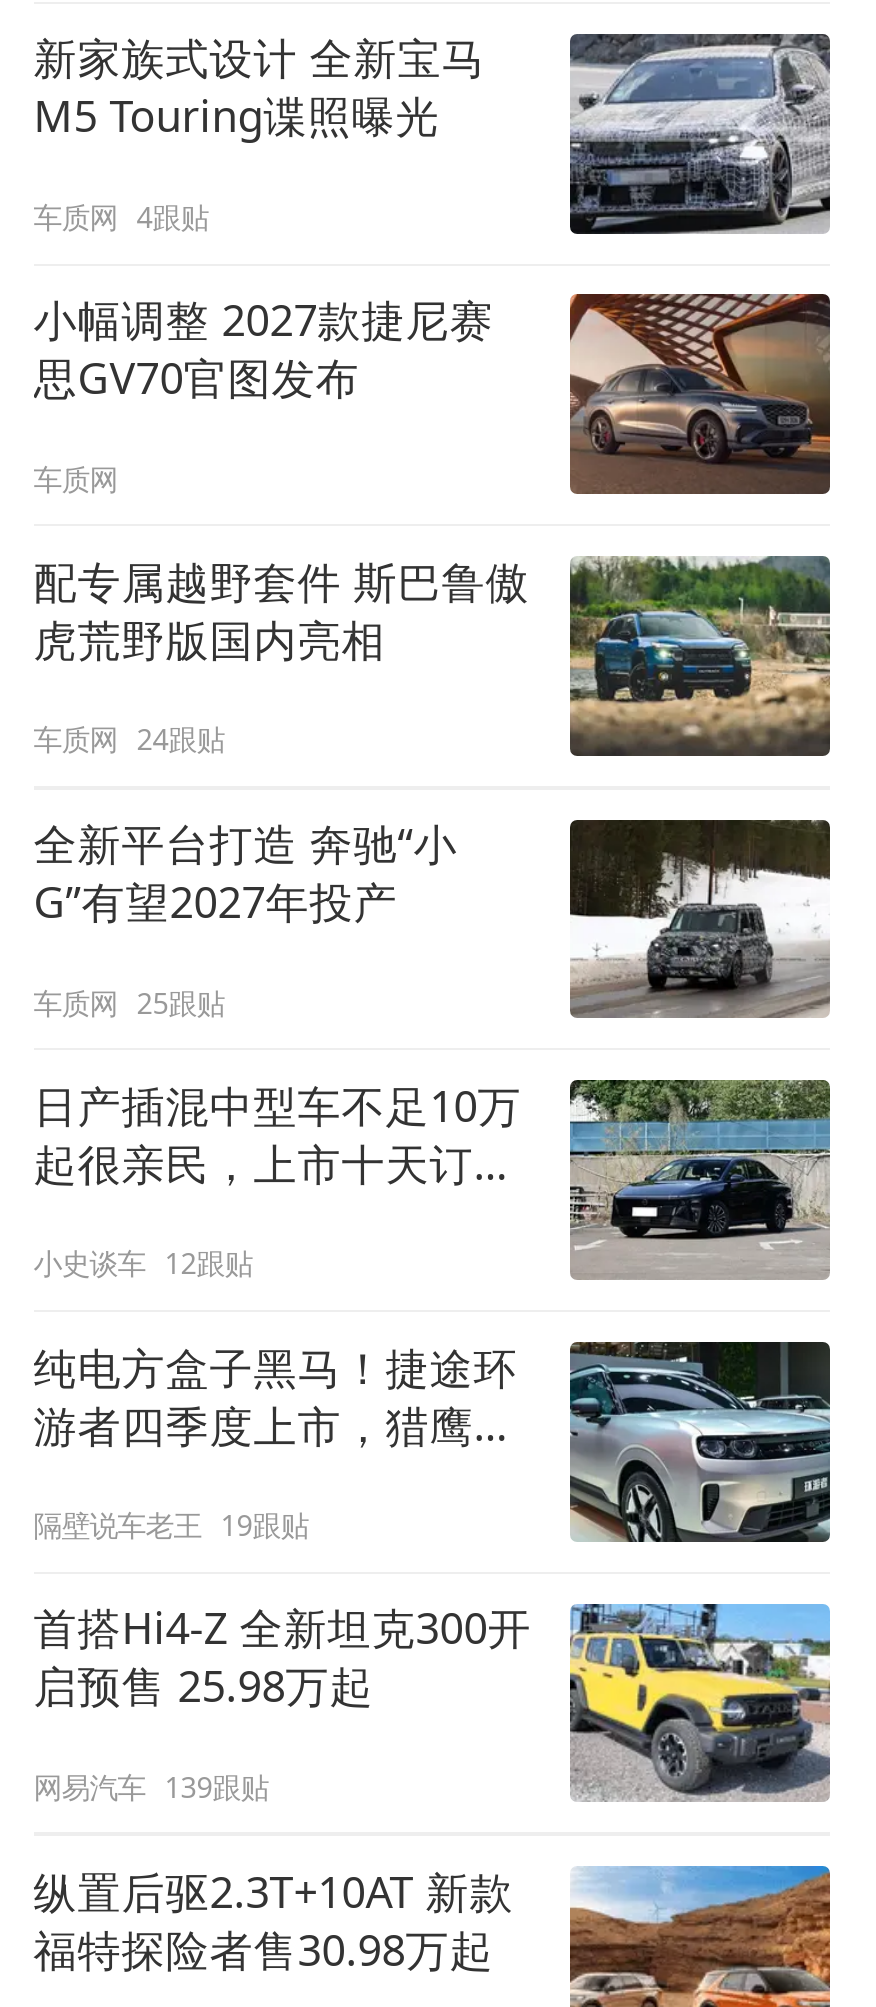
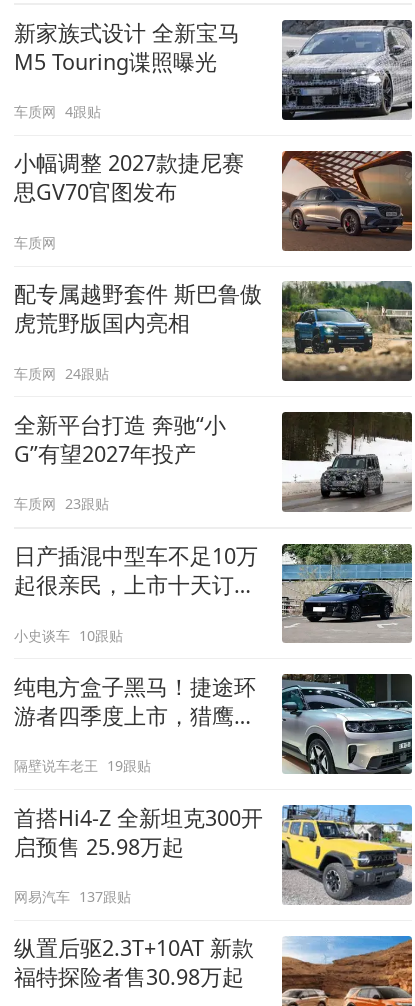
- 车质网 25跟贴
+ 车质网 23跟贴

- 小史谈车 12跟贴
+ 小史谈车 10跟贴

- 网易汽车 139跟贴
+ 网易汽车 137跟贴
